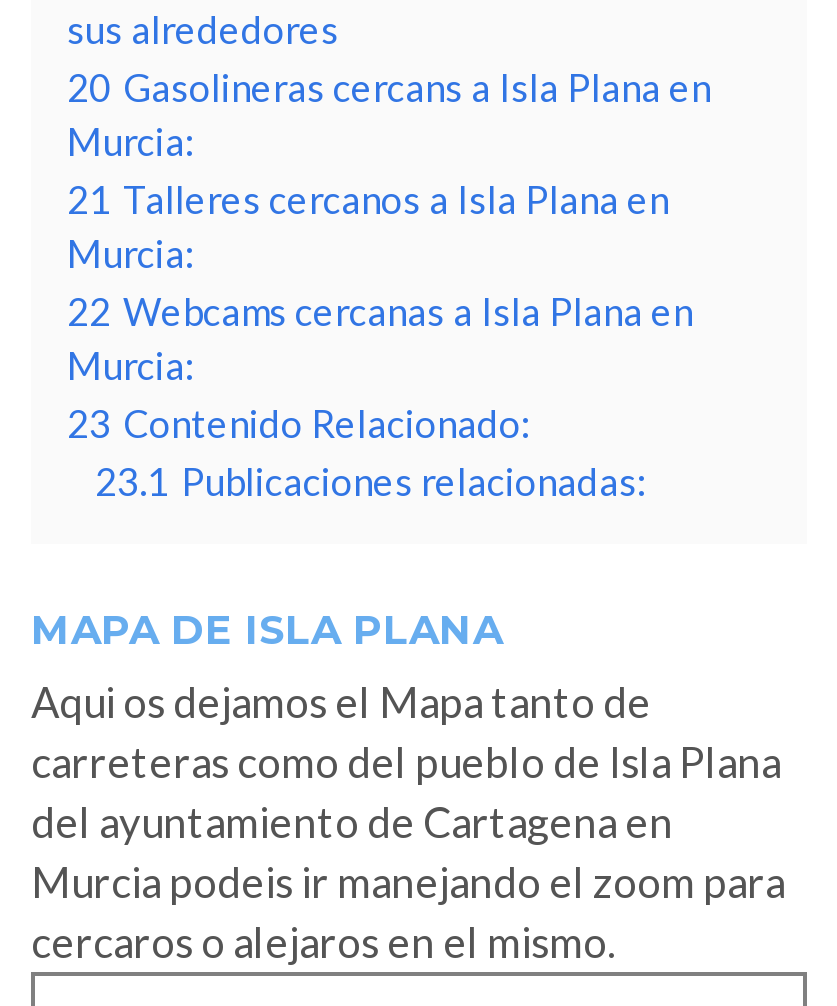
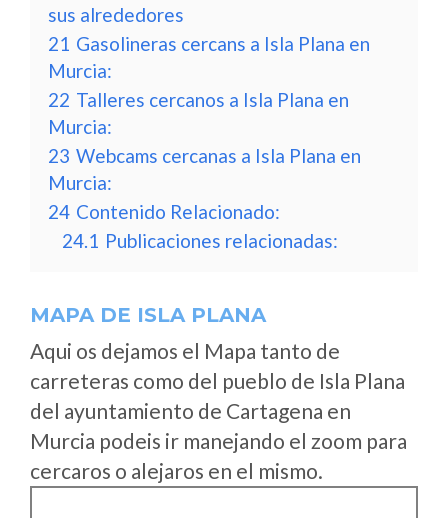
- 20 Gasolineras cercans a Isla Plana en
+ 21 Gasolineras cercans a Isla Plana en

- 21 Talleres cercanos a Isla Plana en
+ 22 Talleres cercanos a Isla Plana en

- 22 Webcams cercanas a Isla Plana en
+ 23 Webcams cercanas a Isla Plana en

- 23 Contenido Relacionado:
+ 24 Contenido Relacionado:

- 23.1 Publicaciones relacionadas:
+ 24.1 Publicaciones relacionadas:
